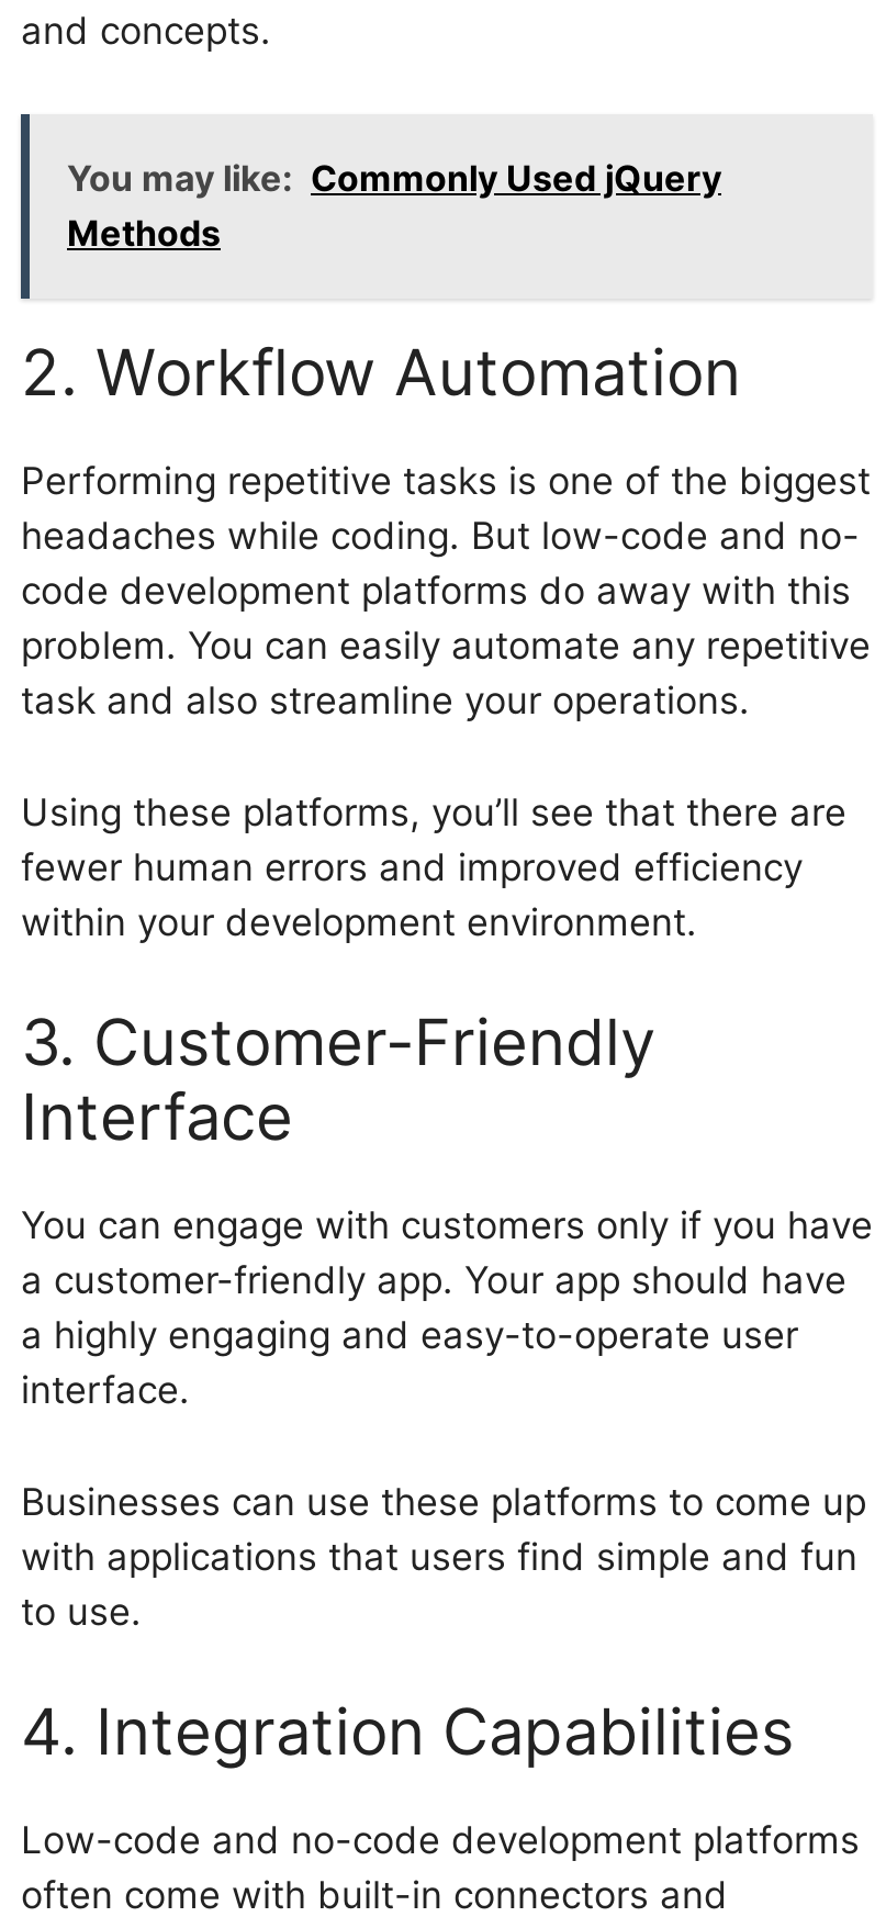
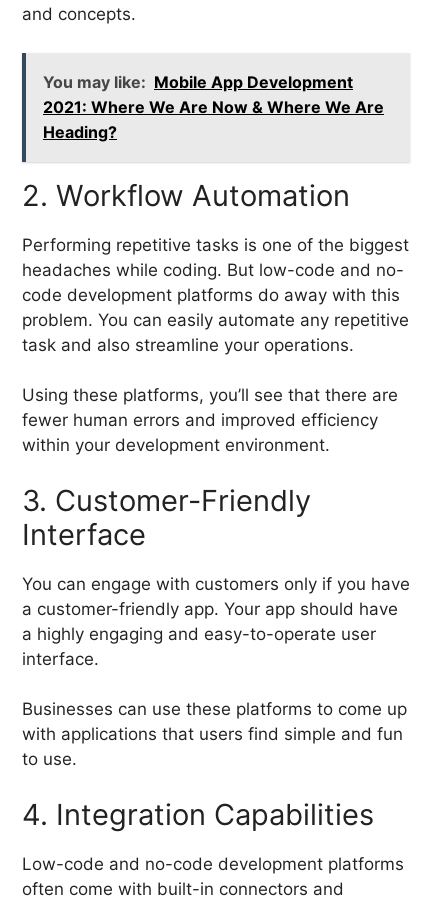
- You may like: Commonly Used jQuery
- Methods
+ You may like: Mobile App Development
+ 2021: Where We Are Now & Where We Are
+ Heading?
